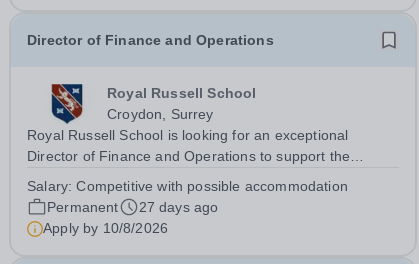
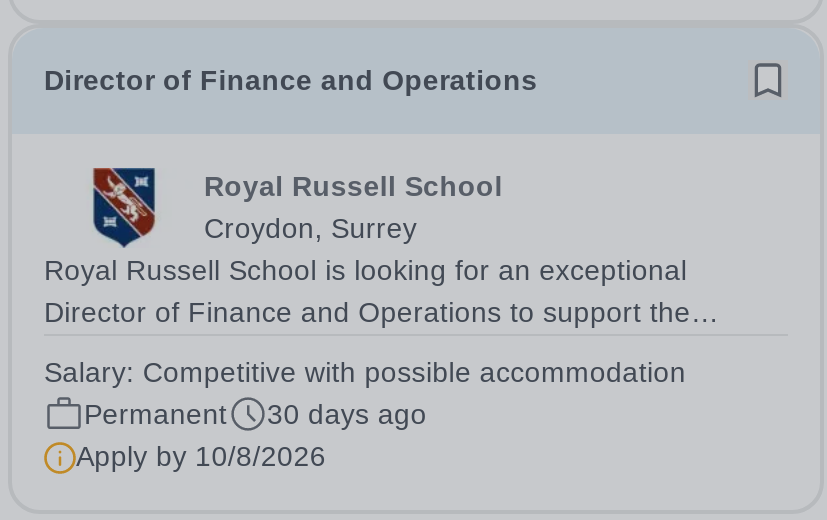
- Permanent 27 days ago
+ Permanent 30 days ago
